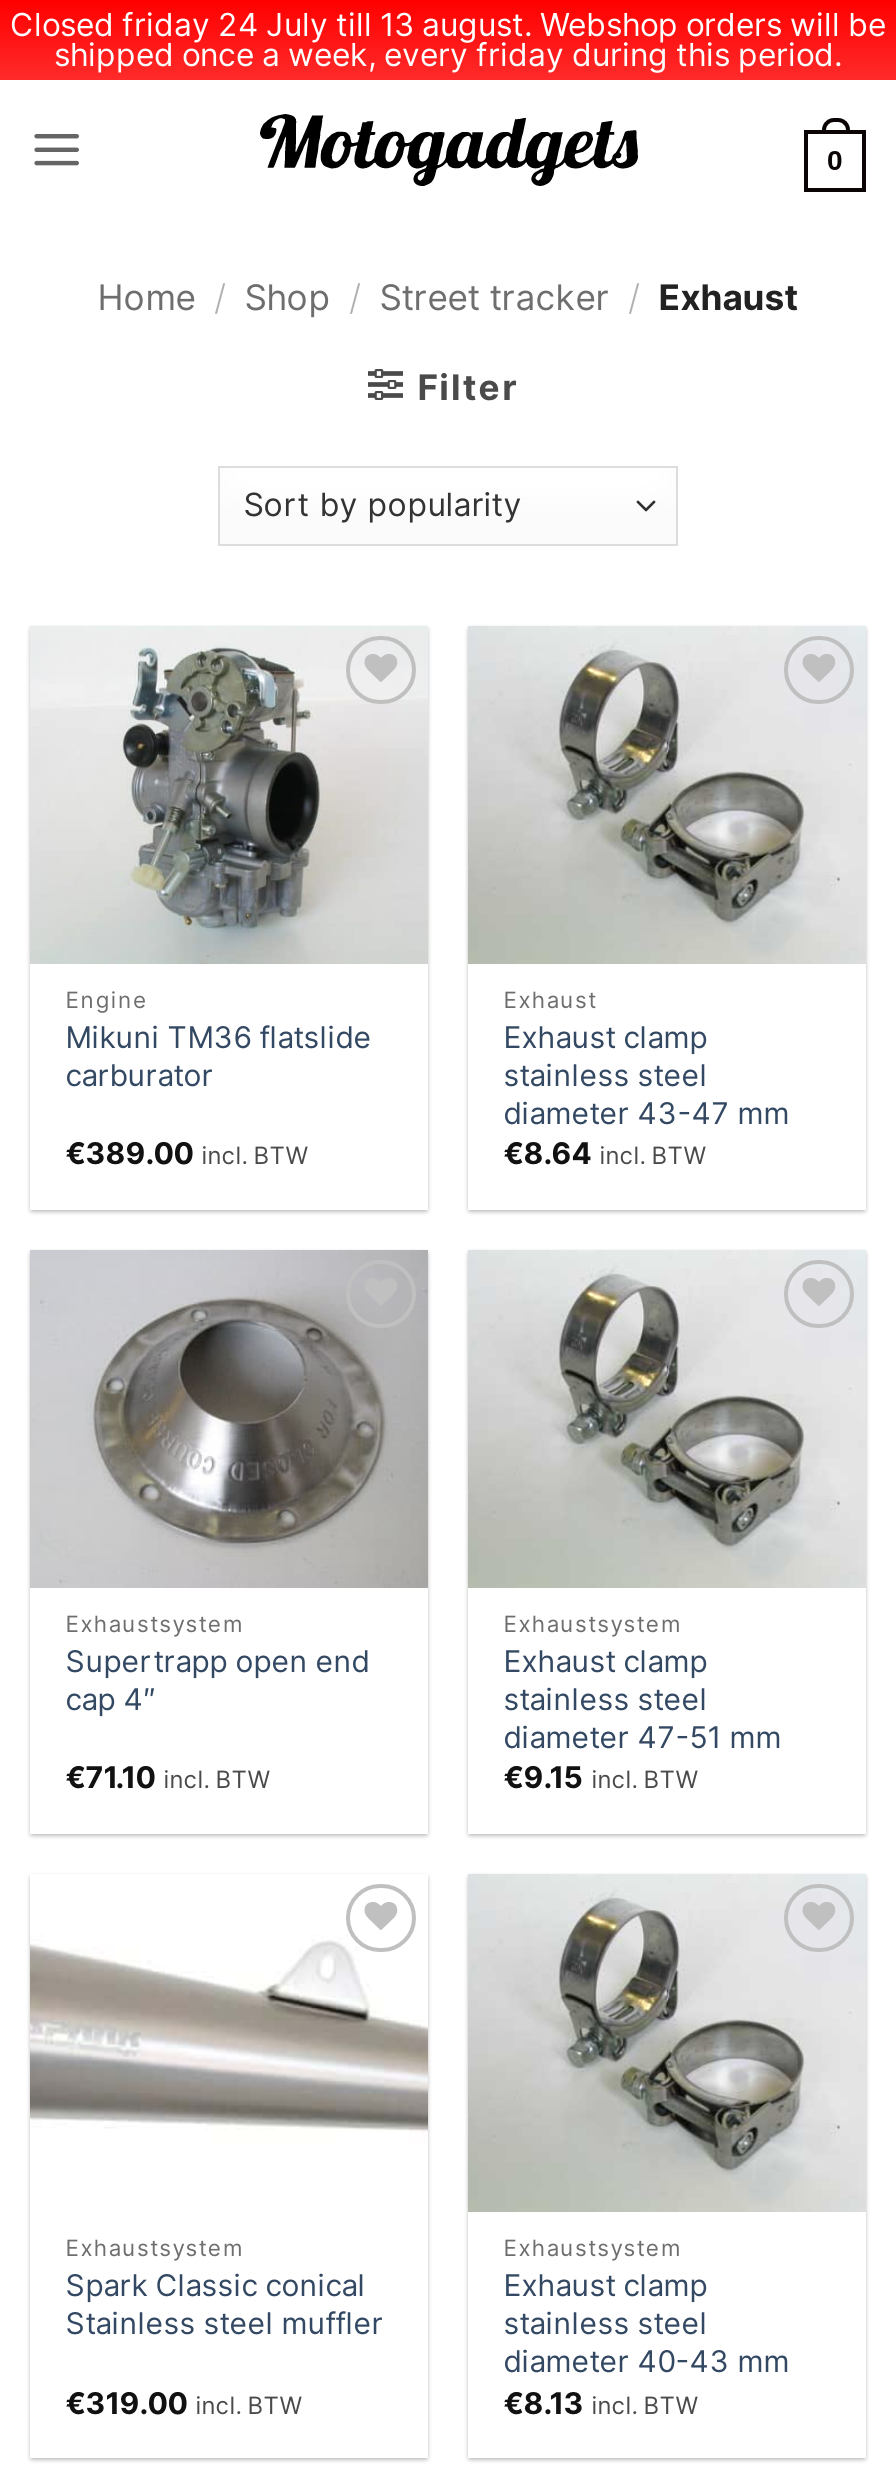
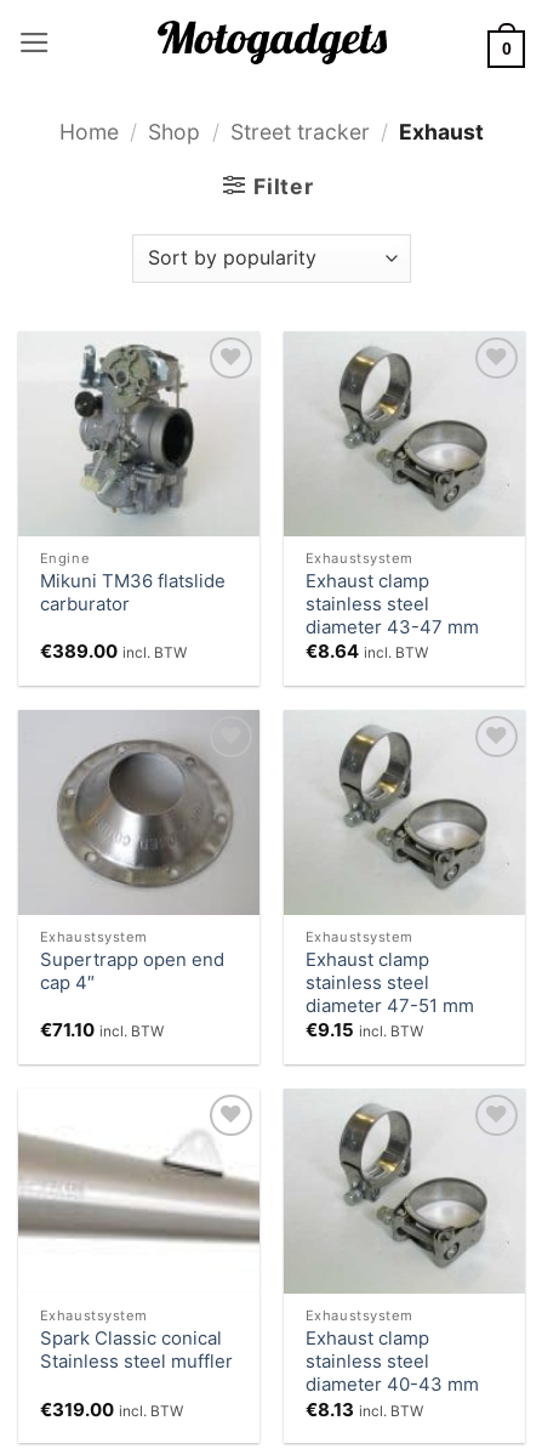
- Closed friday 24 July till 13 august. Webshop orders will be
- shipped once a week, every friday during this period.

- Exhaust
+ Exhaustsystem
